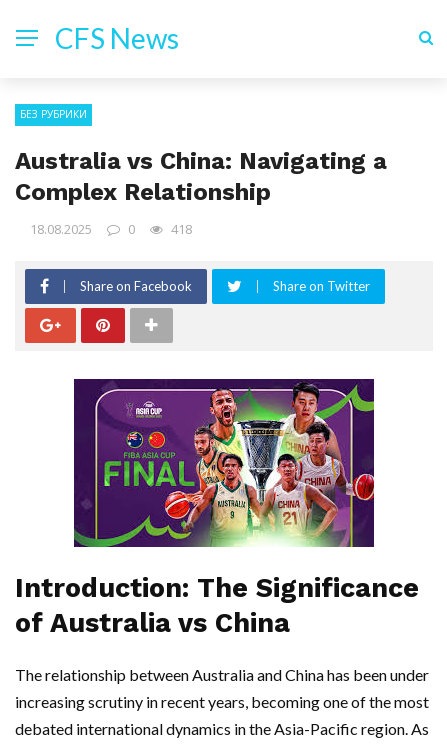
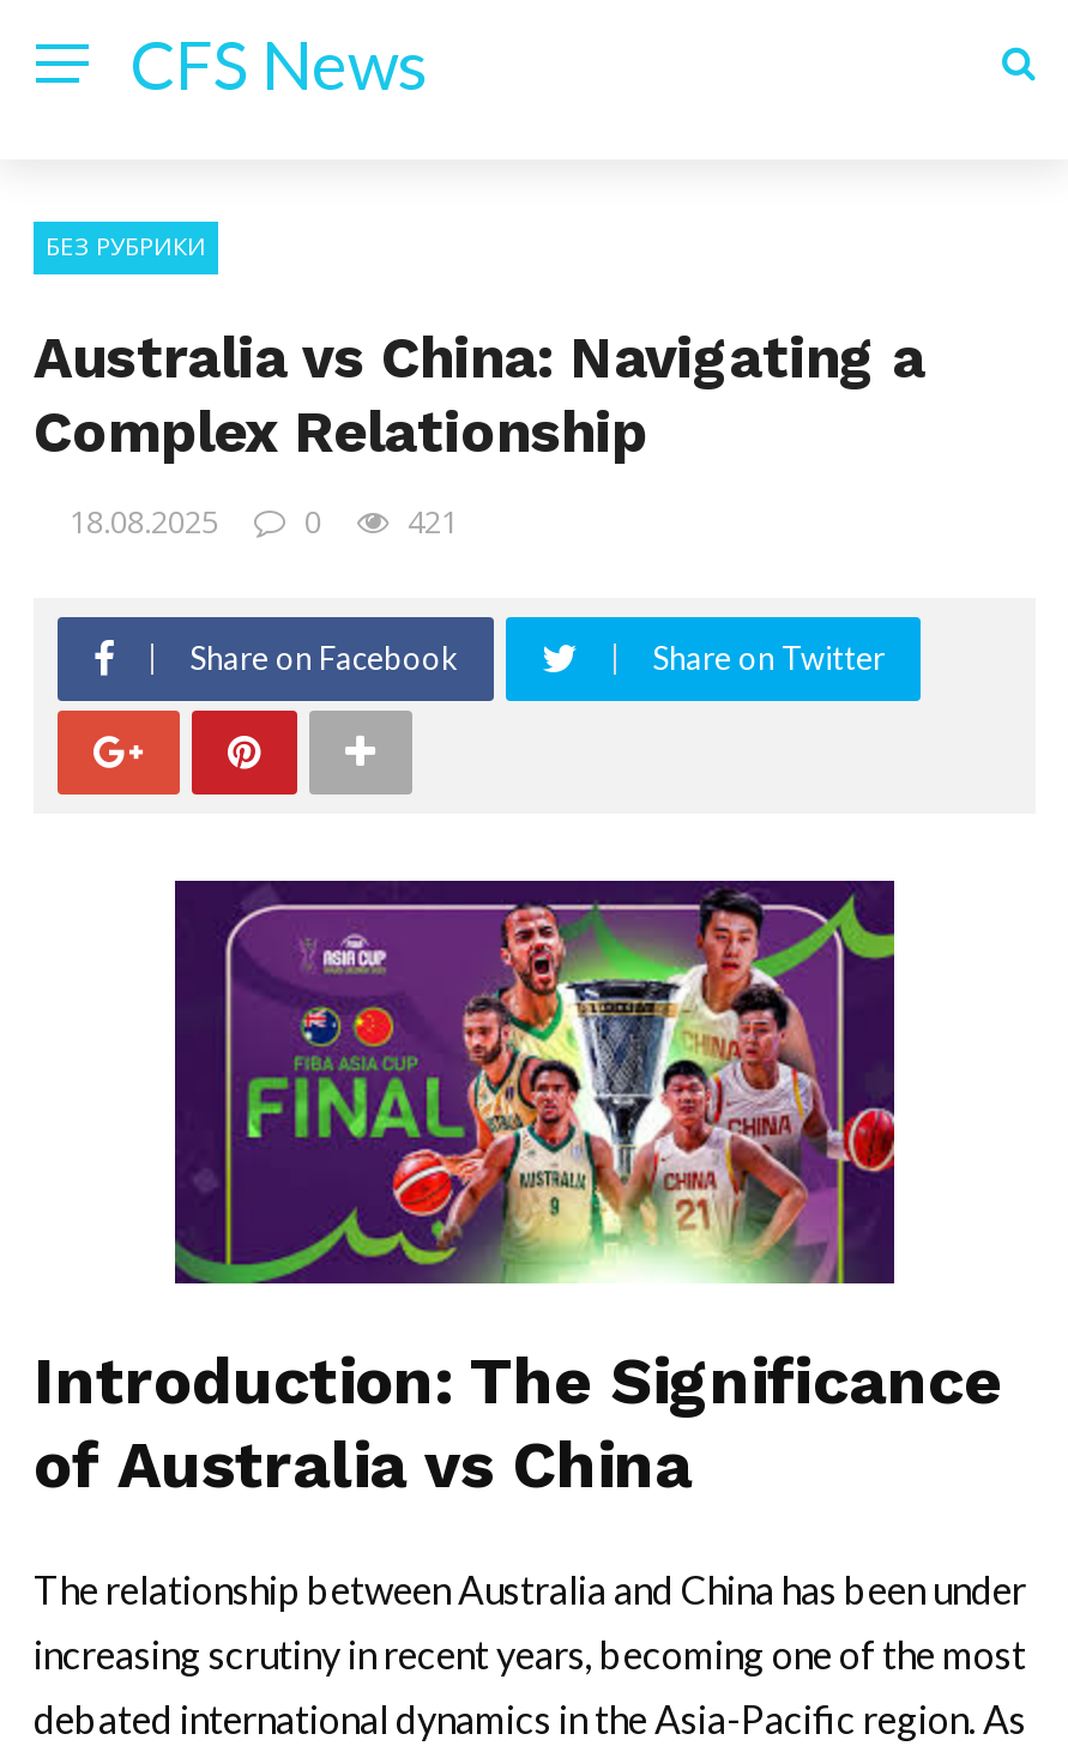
- 18.08.2025 0 418
+ 18.08.2025 0 421
